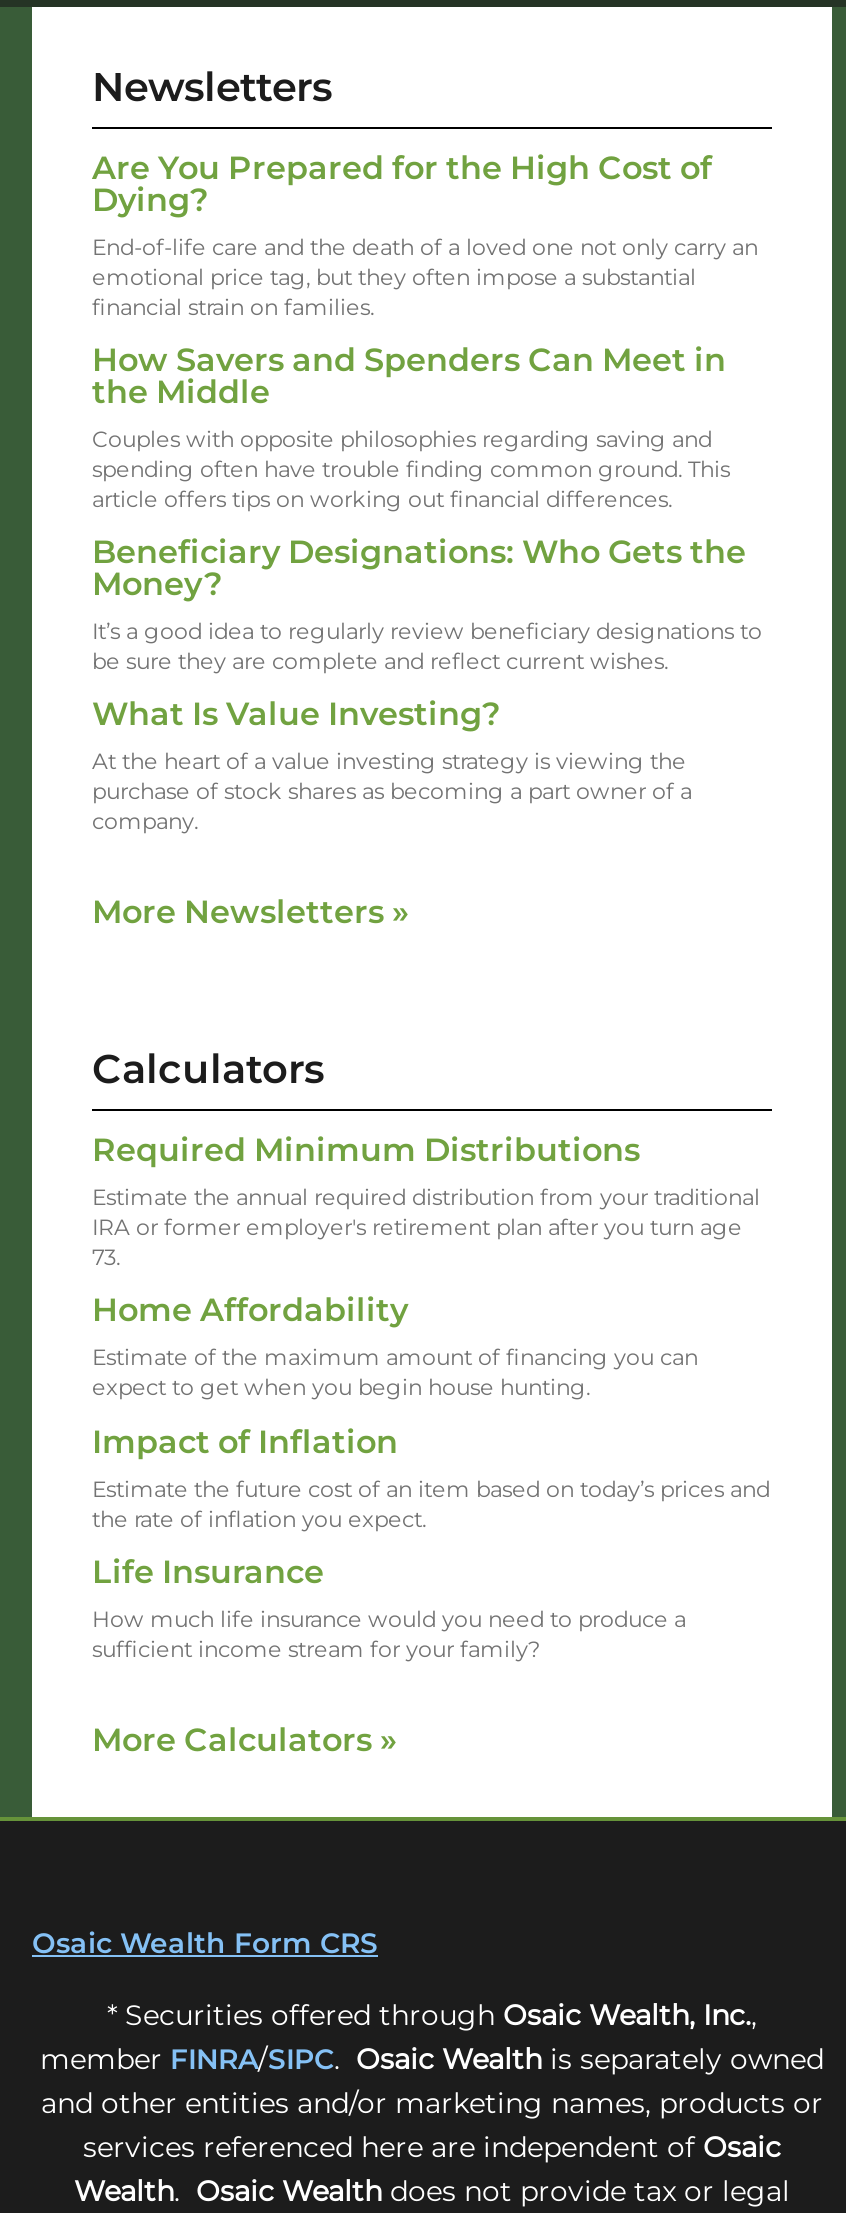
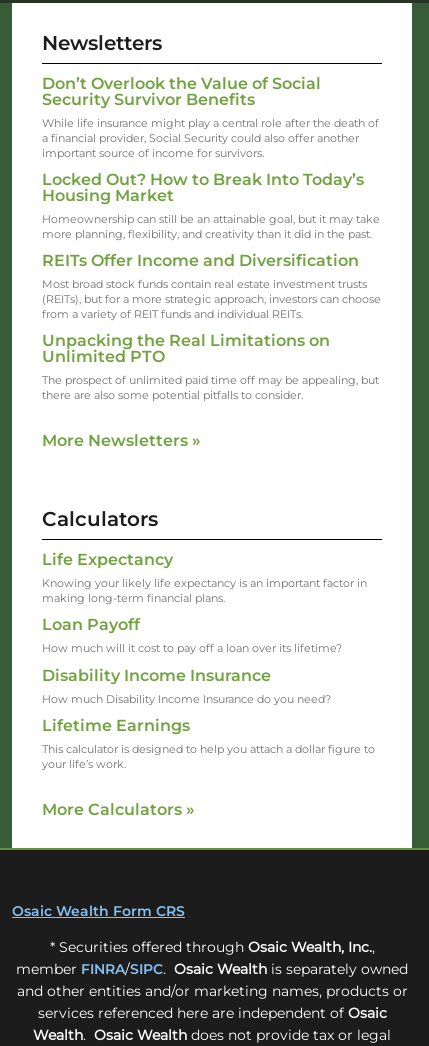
- Are You Prepared for the High Cost of
- Dying?
- End-of-life care and the death of a loved one not only carry an
- emotional price tag, but they often impose a substantial
- financial strain on families.
+ Don’t Overlook the Value of Social
+ Security Survivor Benefits
+ While life insurance might play a central role after the death of
+ a financial provider, Social Security could also offer another
+ important source of income for survivors.

- How Savers and Spenders Can Meet in
- the Middle
- Couples with opposite philosophies regarding saving and
- spending often have trouble finding common ground. This
- article offers tips on working out financial differences.
+ Locked Out? How to Break Into Today’s
+ Housing Market
+ Homeownership can still be an attainable goal, but it may take
+ more planning, flexibility, and creativity than it did in the past.

- Beneficiary Designations: Who Gets the
- Money?
- It’s a good idea to regularly review beneficiary designations to
- be sure they are complete and reflect current wishes.
+ REITs Offer Income and Diversification
+ Most broad stock funds contain real estate investment trusts
+ (REITs), but for a more strategic approach, investors can choose
+ from a variety of REIT funds and individual REITs.

- What Is Value Investing?
- At the heart of a value investing strategy is viewing the
- purchase of stock shares as becoming a part owner of a
- company.
+ Unpacking the Real Limitations on
+ Unlimited PTO
+ The prospect of unlimited paid time off may be appealing, but
+ there are also some potential pitfalls to consider.

- Required Minimum Distributions
- Estimate the annual required distribution from your traditional
- IRA or former employer's retirement plan after you turn age
- 73.
+ Life Expectancy
+ Knowing your likely life expectancy is an important factor in
+ making long-term financial plans.

- Home Affordability
- Estimate of the maximum amount of financing you can
- expect to get when you begin house hunting.
+ Loan Payoff
+ How much will it cost to pay off a loan over its lifetime?

- Impact of Inflation
- Estimate the future cost of an item based on today’s prices and
- the rate of inflation you expect.
+ Disability Income Insurance
+ How much Disability Income Insurance do you need?

- Life Insurance
- How much life insurance would you need to produce a
- sufficient income stream for your family?
+ Lifetime Earnings
+ This calculator is designed to help you attach a dollar figure to
+ your life’s work.
